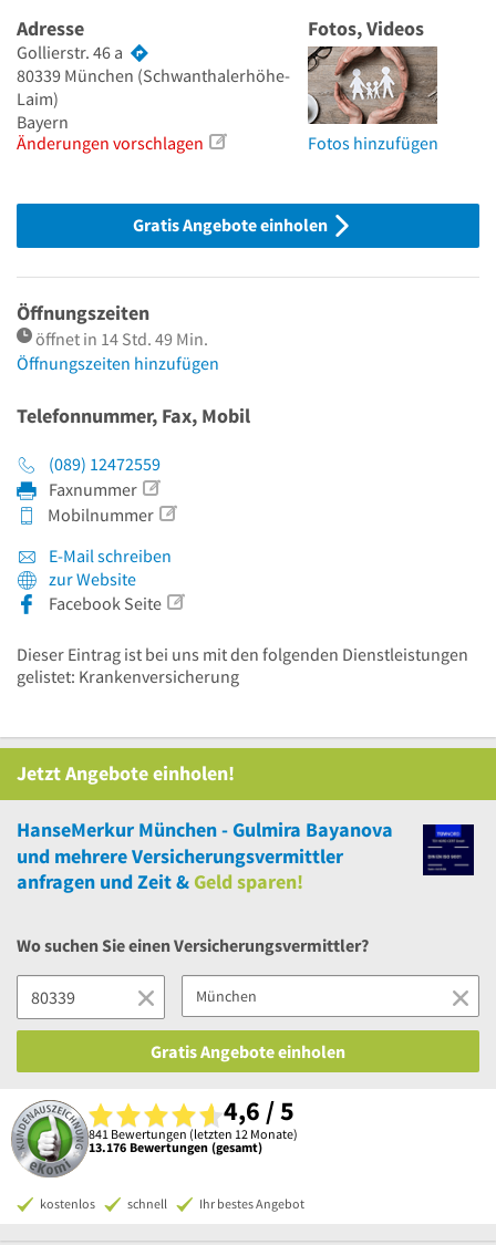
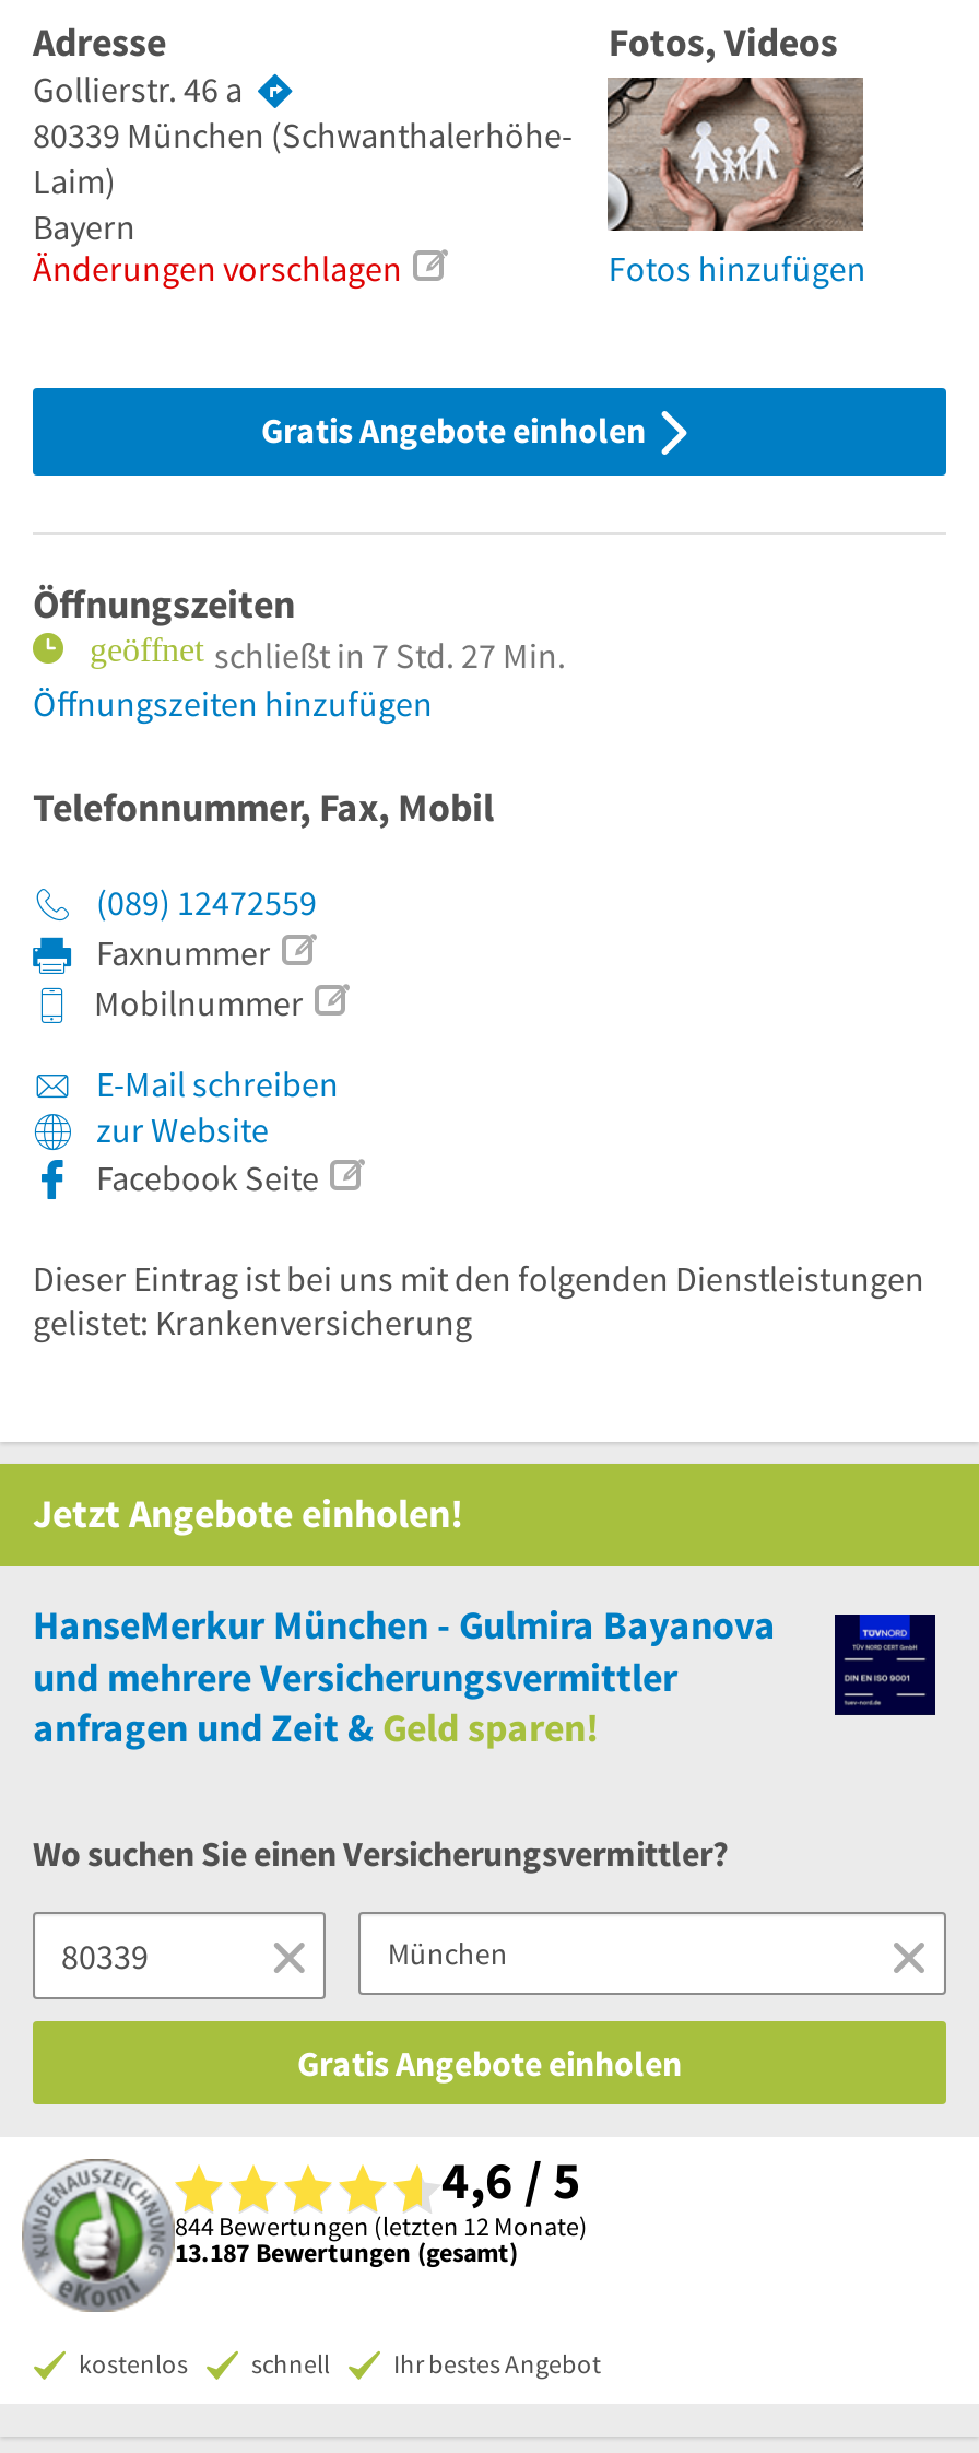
- öffnet in 14 Std. 49 Min.
+ schließt in 7 Std. 27 Min.

- 841 Bewertungen (letzten 12 Monate)
+ 844 Bewertungen (letzten 12 Monate)

- 13.176 Bewertungen (gesamt)
+ 13.187 Bewertungen (gesamt)
